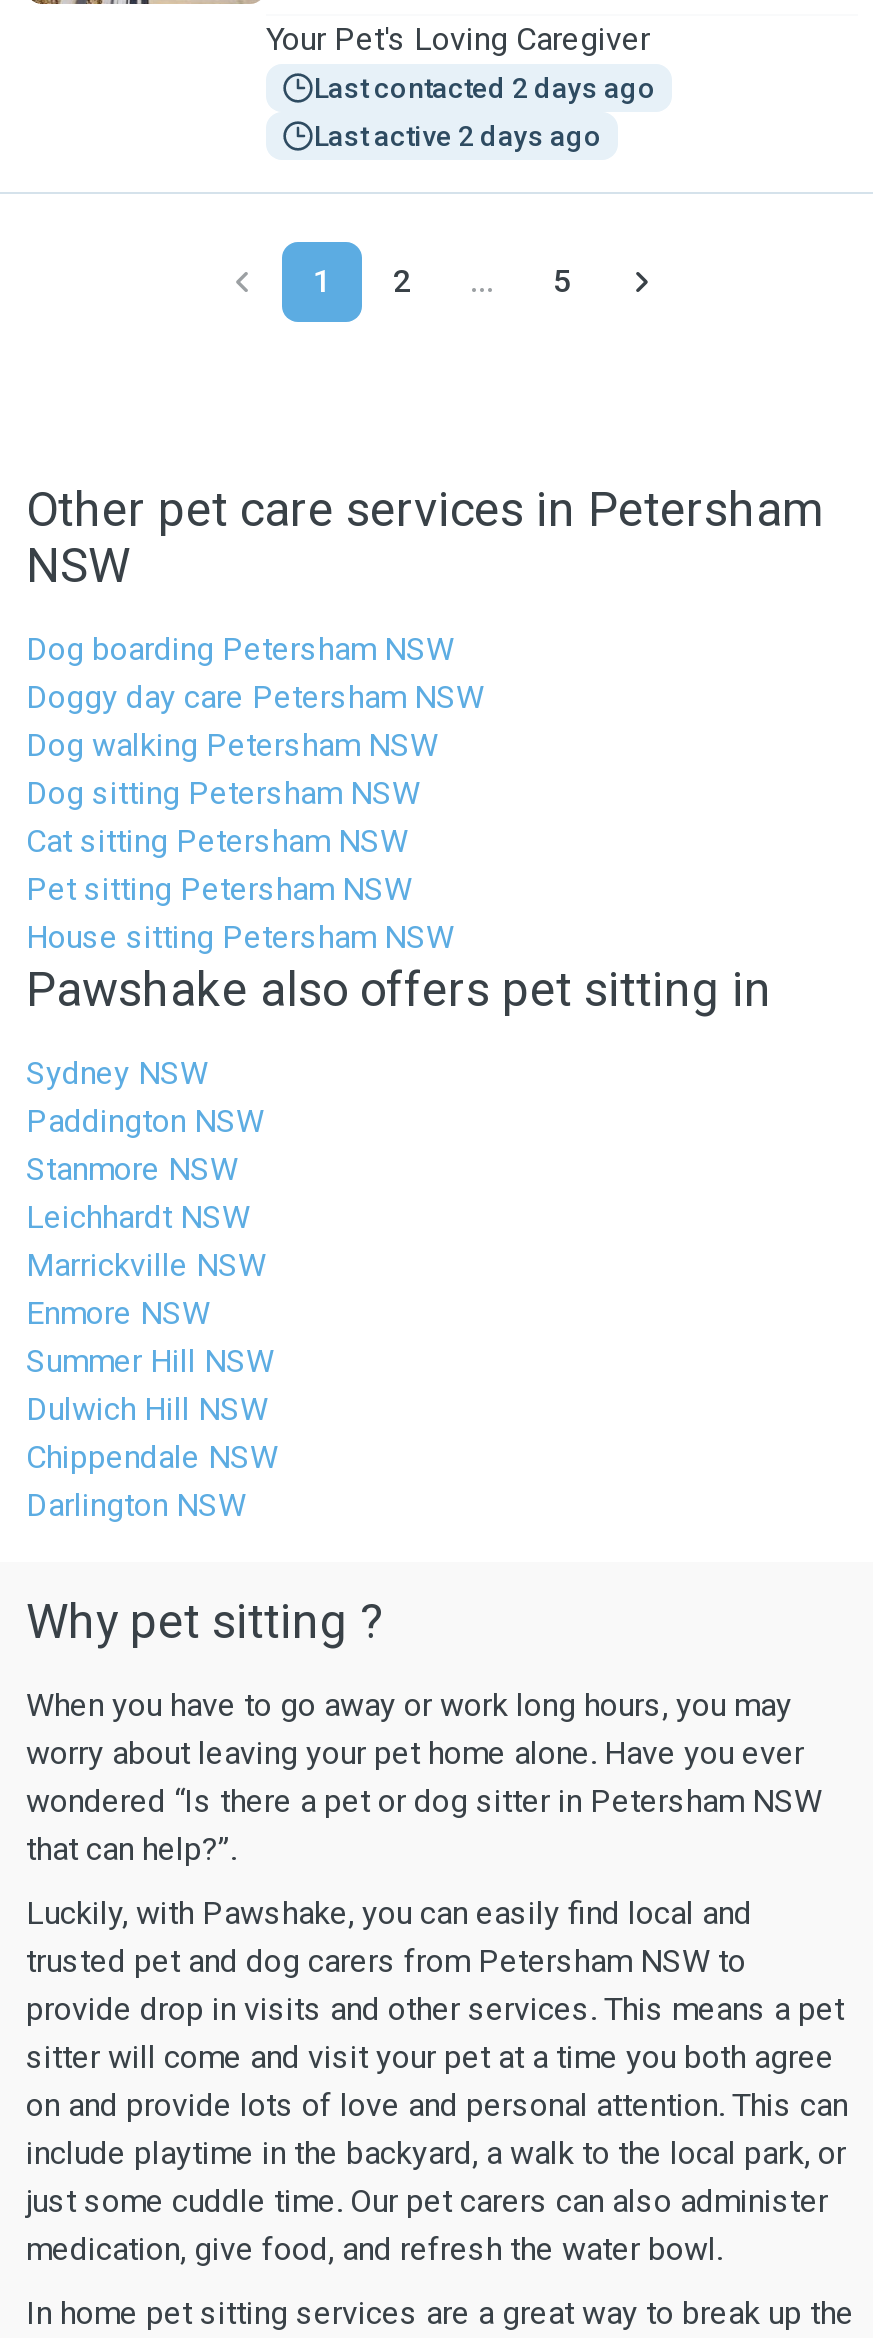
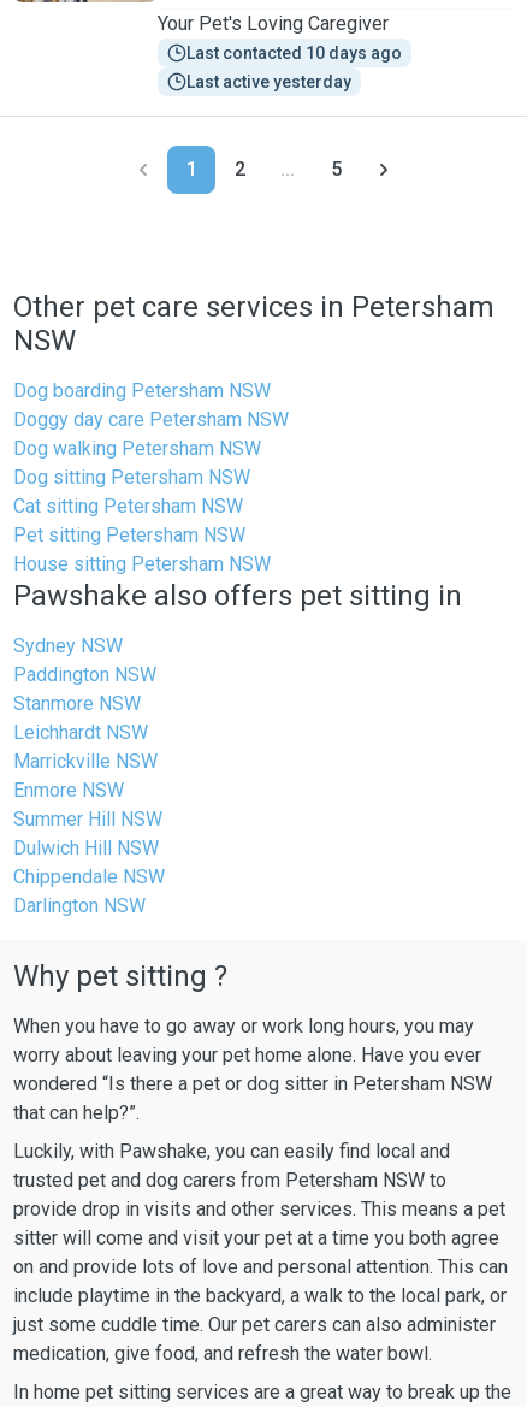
- Last contacted 2 days ago
+ Last contacted 10 days ago

- Last active 2 days ago
+ Last active yesterday
